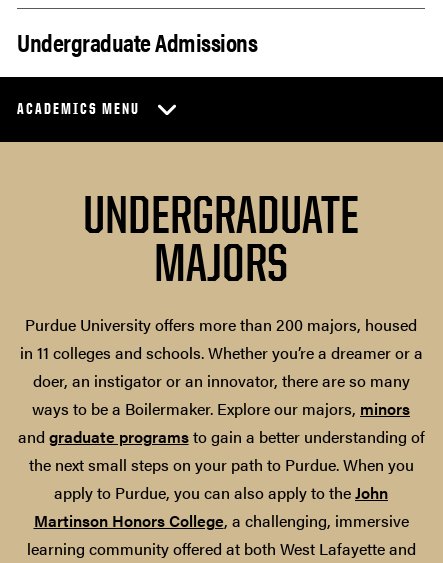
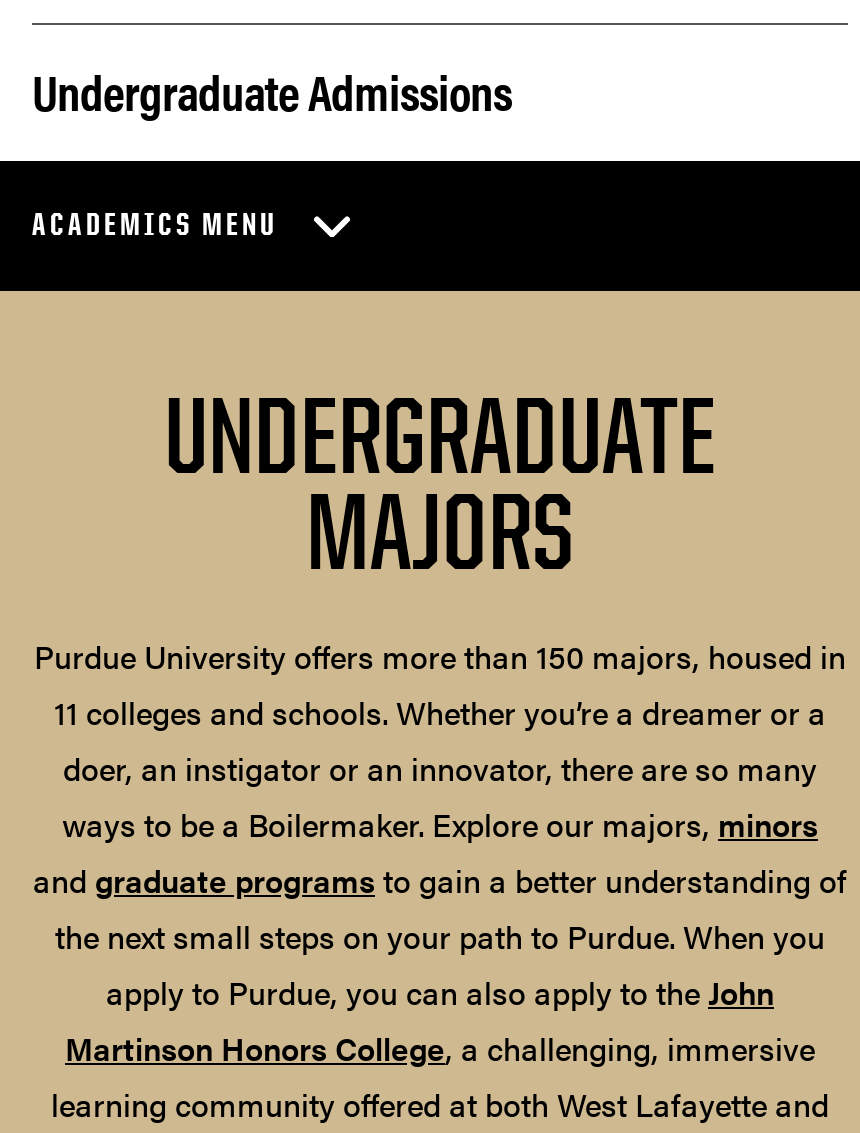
- Purdue University offers more than 200 majors, housed
- in 11 colleges and schools. Whether you’re a dreamer or a
+ Purdue University offers more than 150 majors, housed in
+ 11 colleges and schools. Whether you’re a dreamer or a
